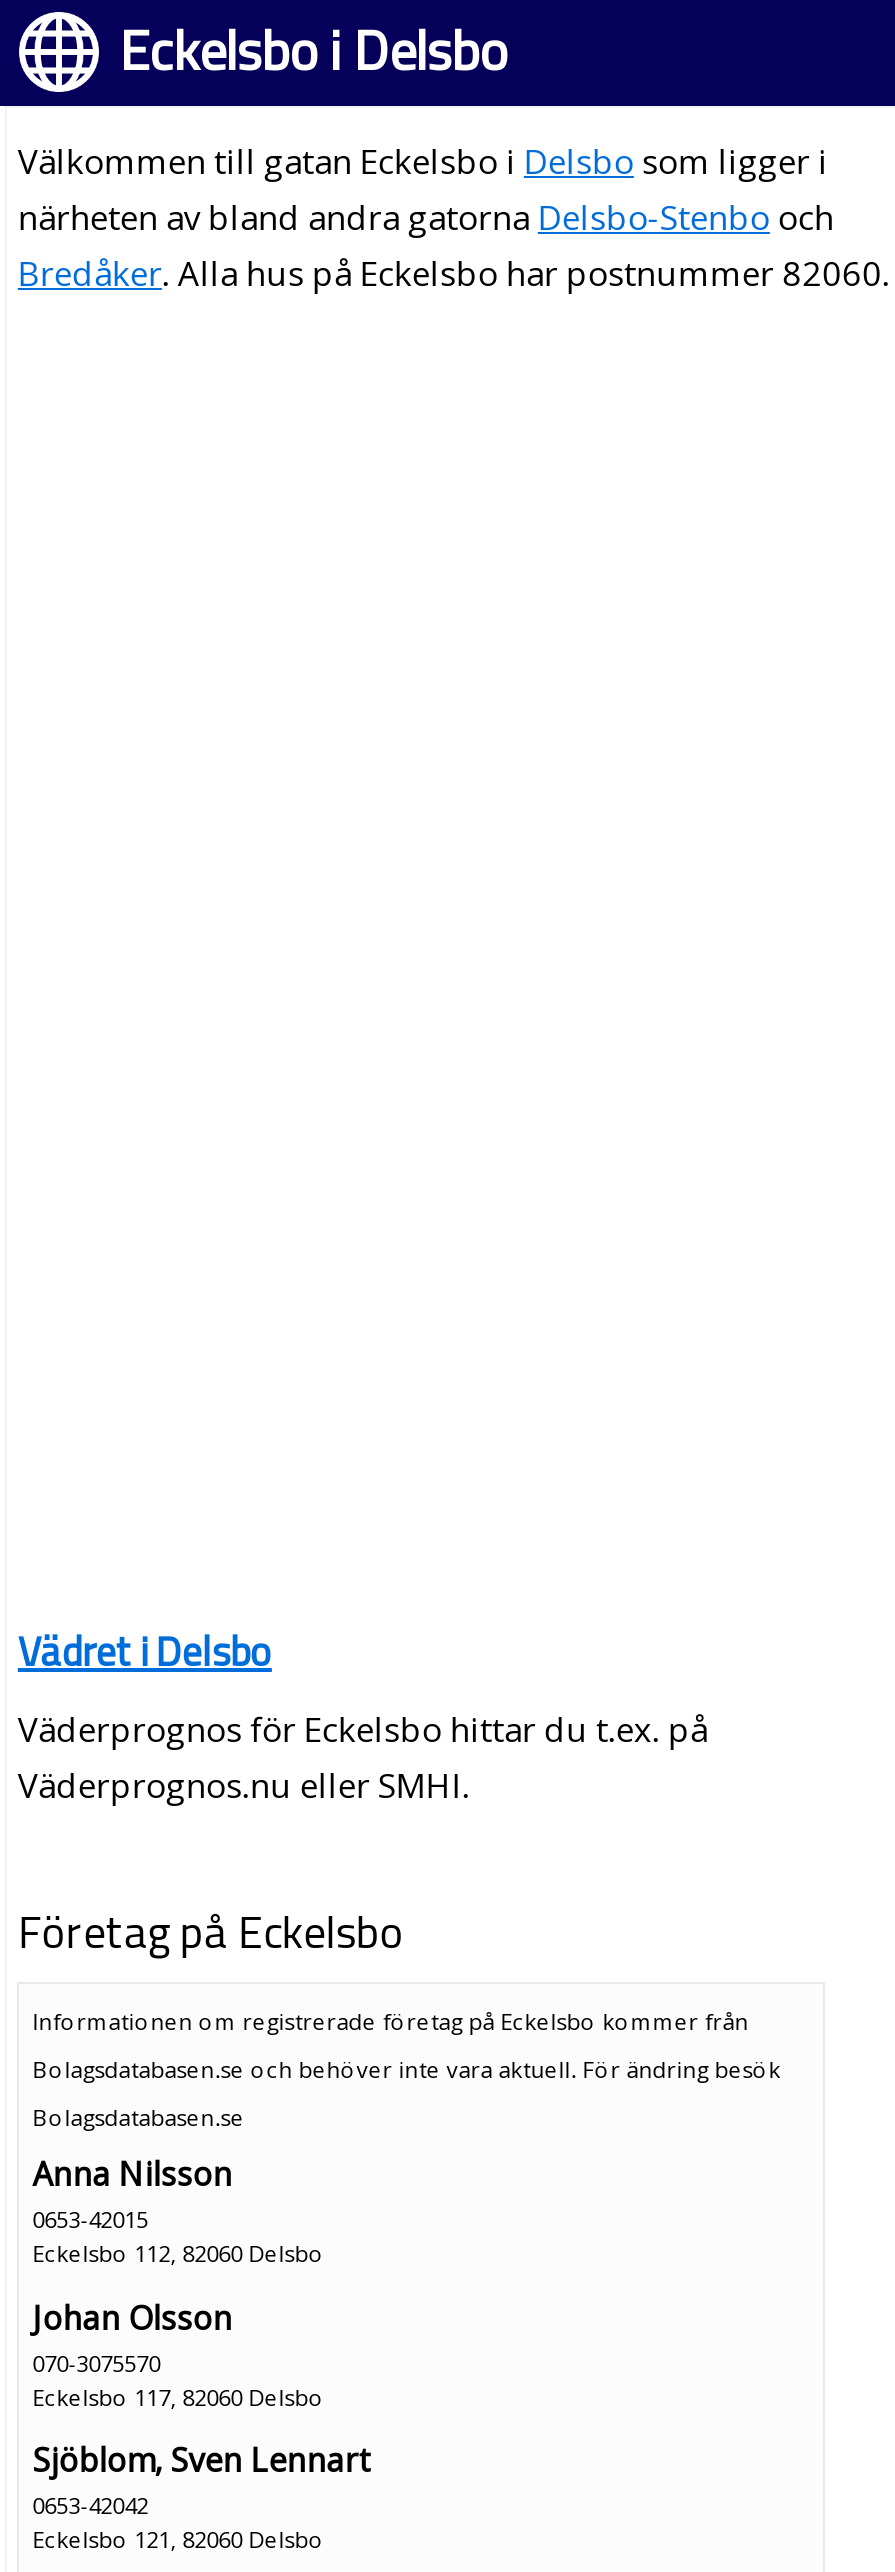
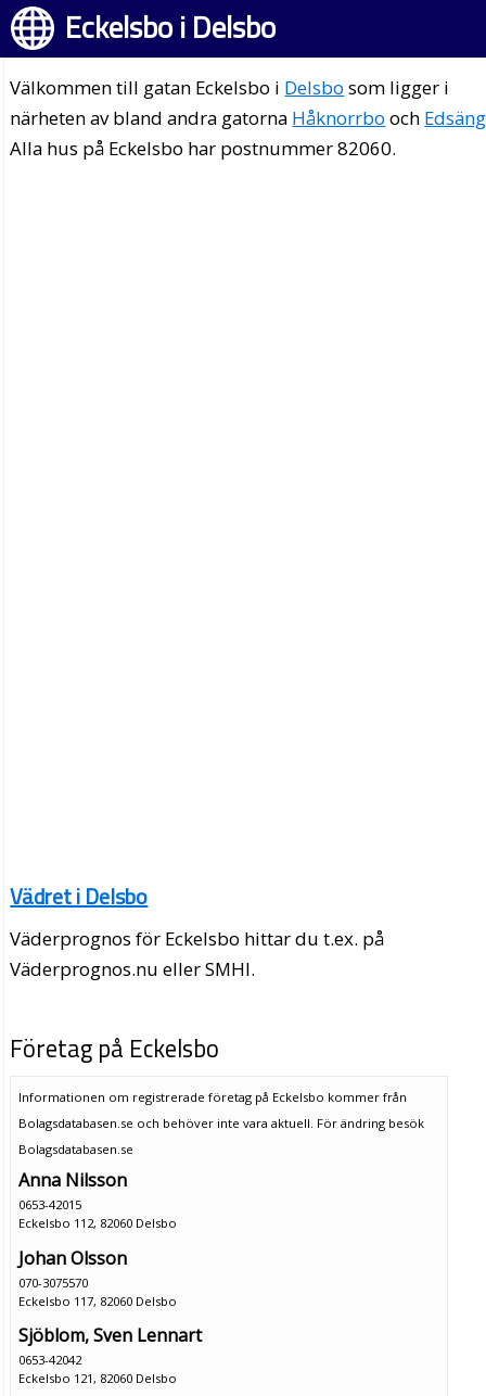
- närheten av bland andra gatorna Delsbo-Stenbo och
- Bredåker. Alla hus på Eckelsbo har postnummer 82060.
+ närheten av bland andra gatorna Håknorrbo och Edsäng
+ Alla hus på Eckelsbo har postnummer 82060.
